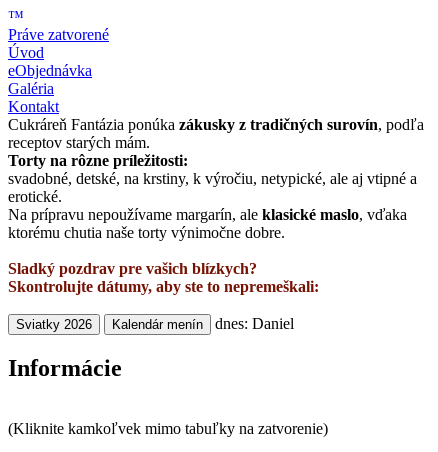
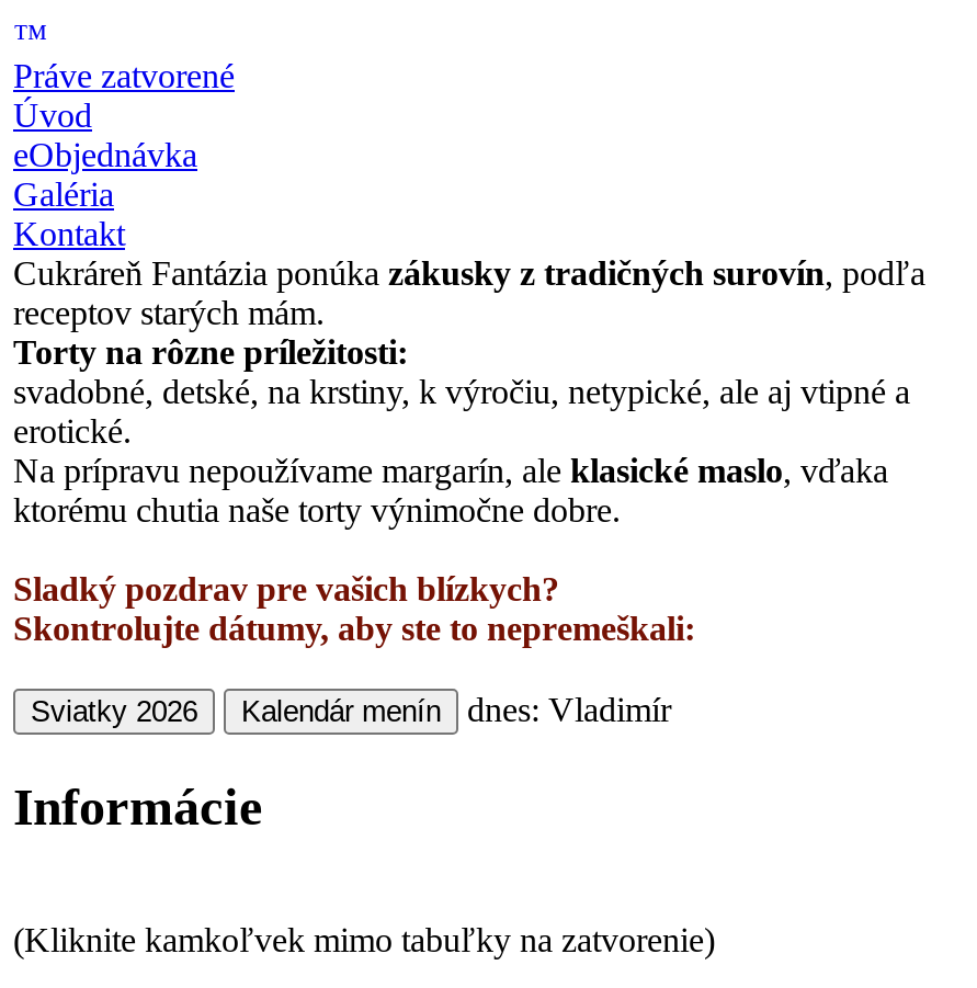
- dnes: Daniel
+ dnes: Vladimír
